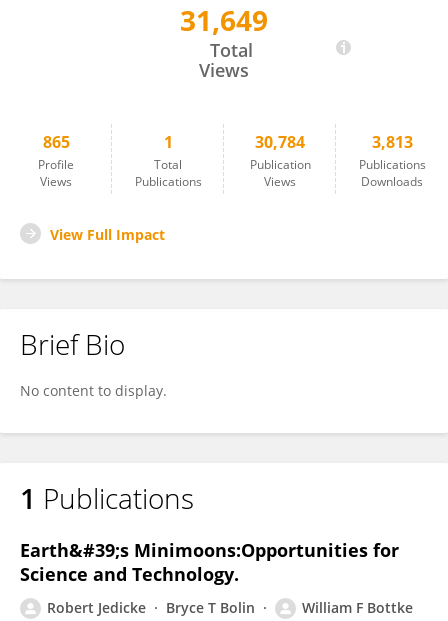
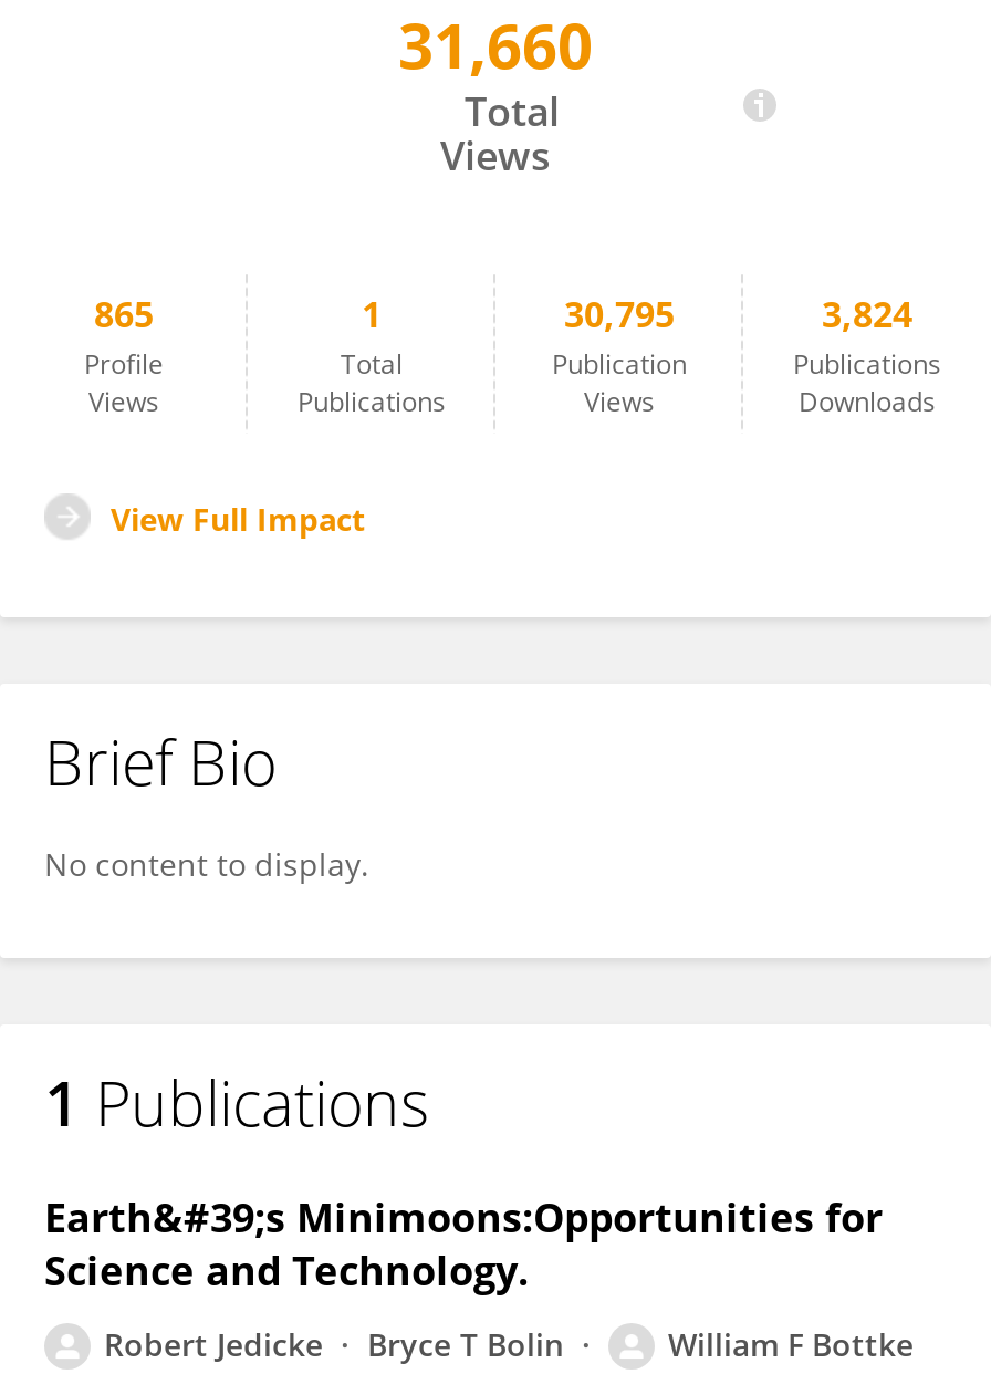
- 31,649
+ 31,660

- 30,784
+ 30,795

- 3,813
+ 3,824
